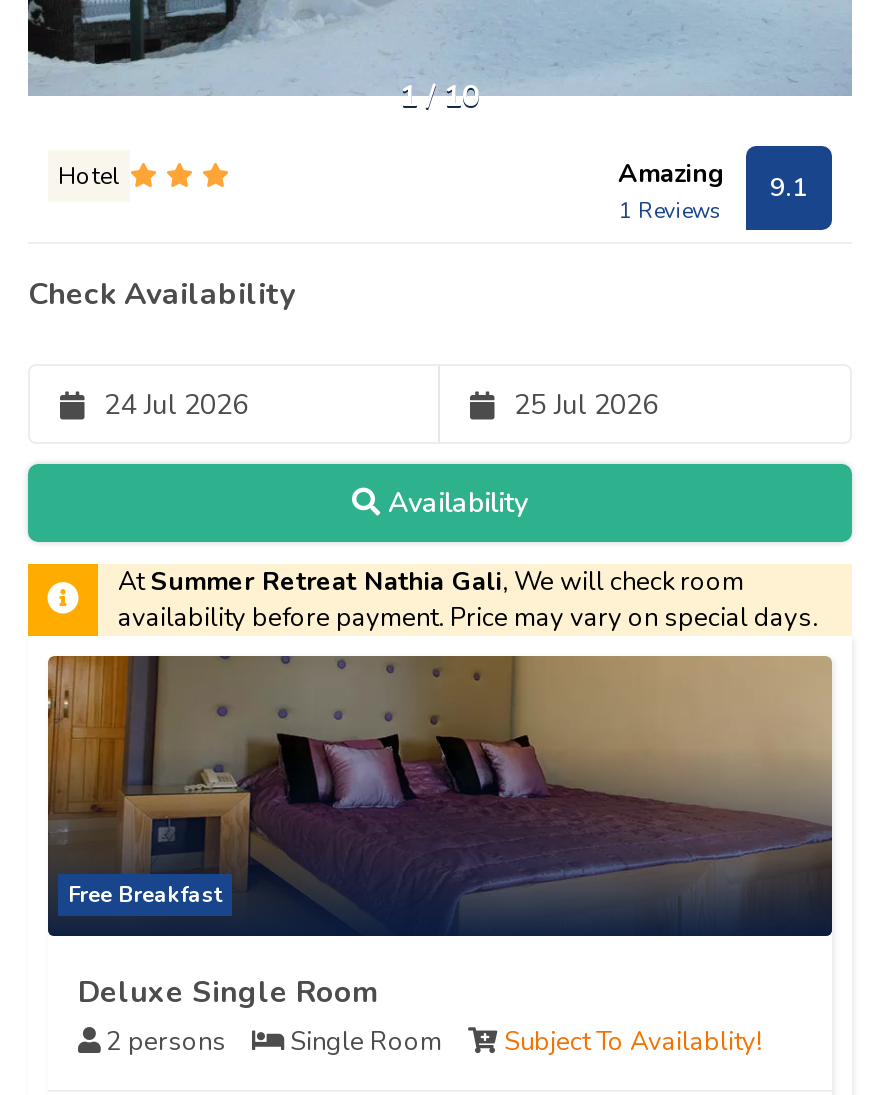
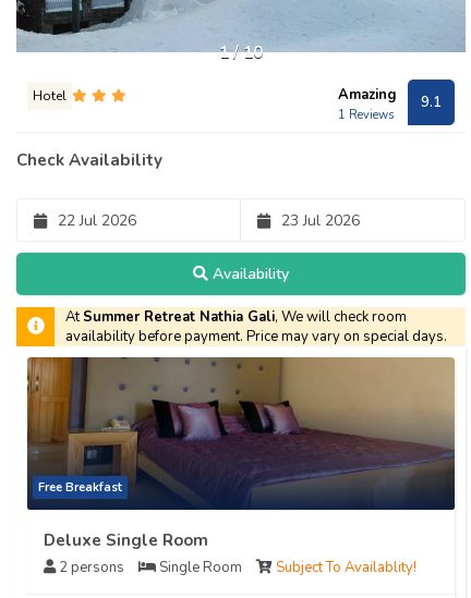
- 24 Jul 2026
+ 22 Jul 2026

- 25 Jul 2026
+ 23 Jul 2026
